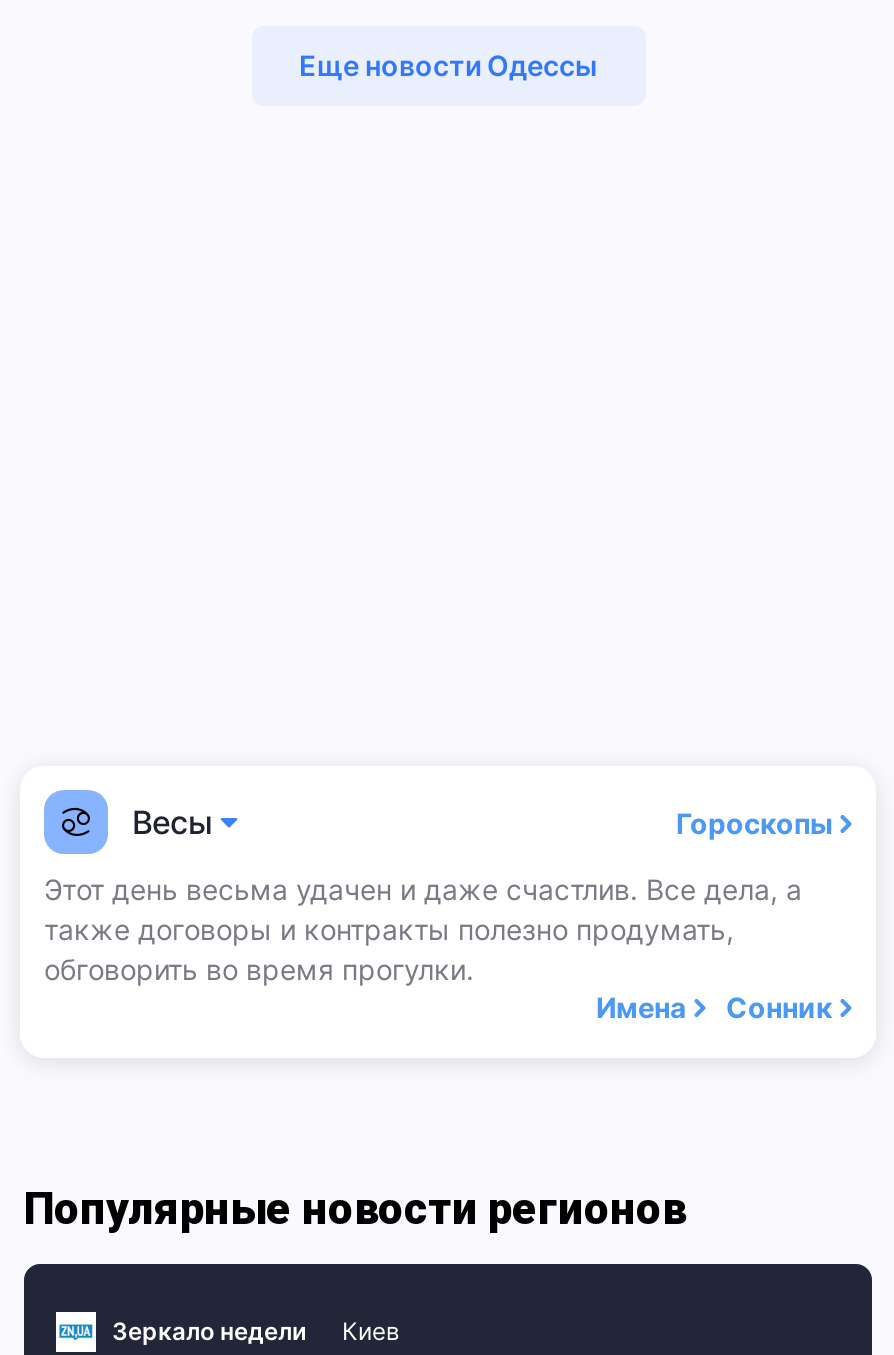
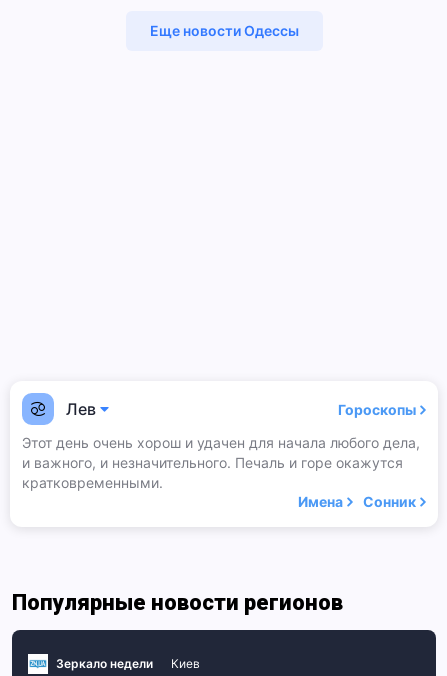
- Весы
+ Лев

- Этот день весьма удачен и даже счастлив. Все дела, а
- также договоры и контракты полезно продумать,
- обговорить во время прогулки.
+ Этот день очень хорош и удачен для начала любого дела,
+ и важного, и незначительного. Печаль и горе окажутся
+ кратковременными.
